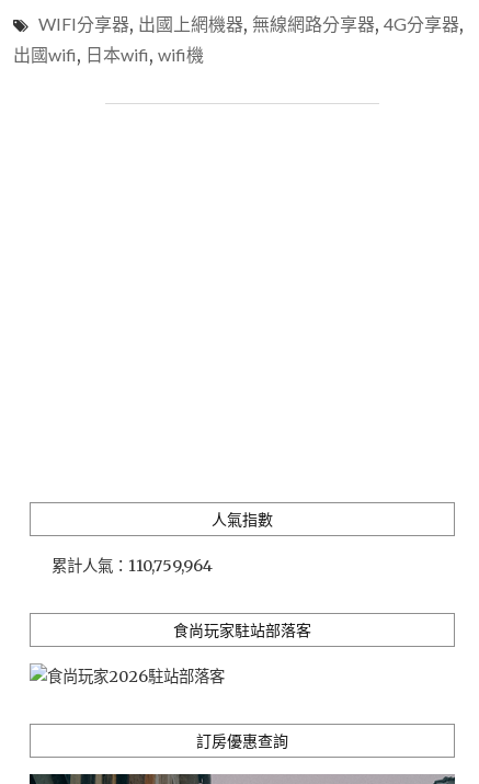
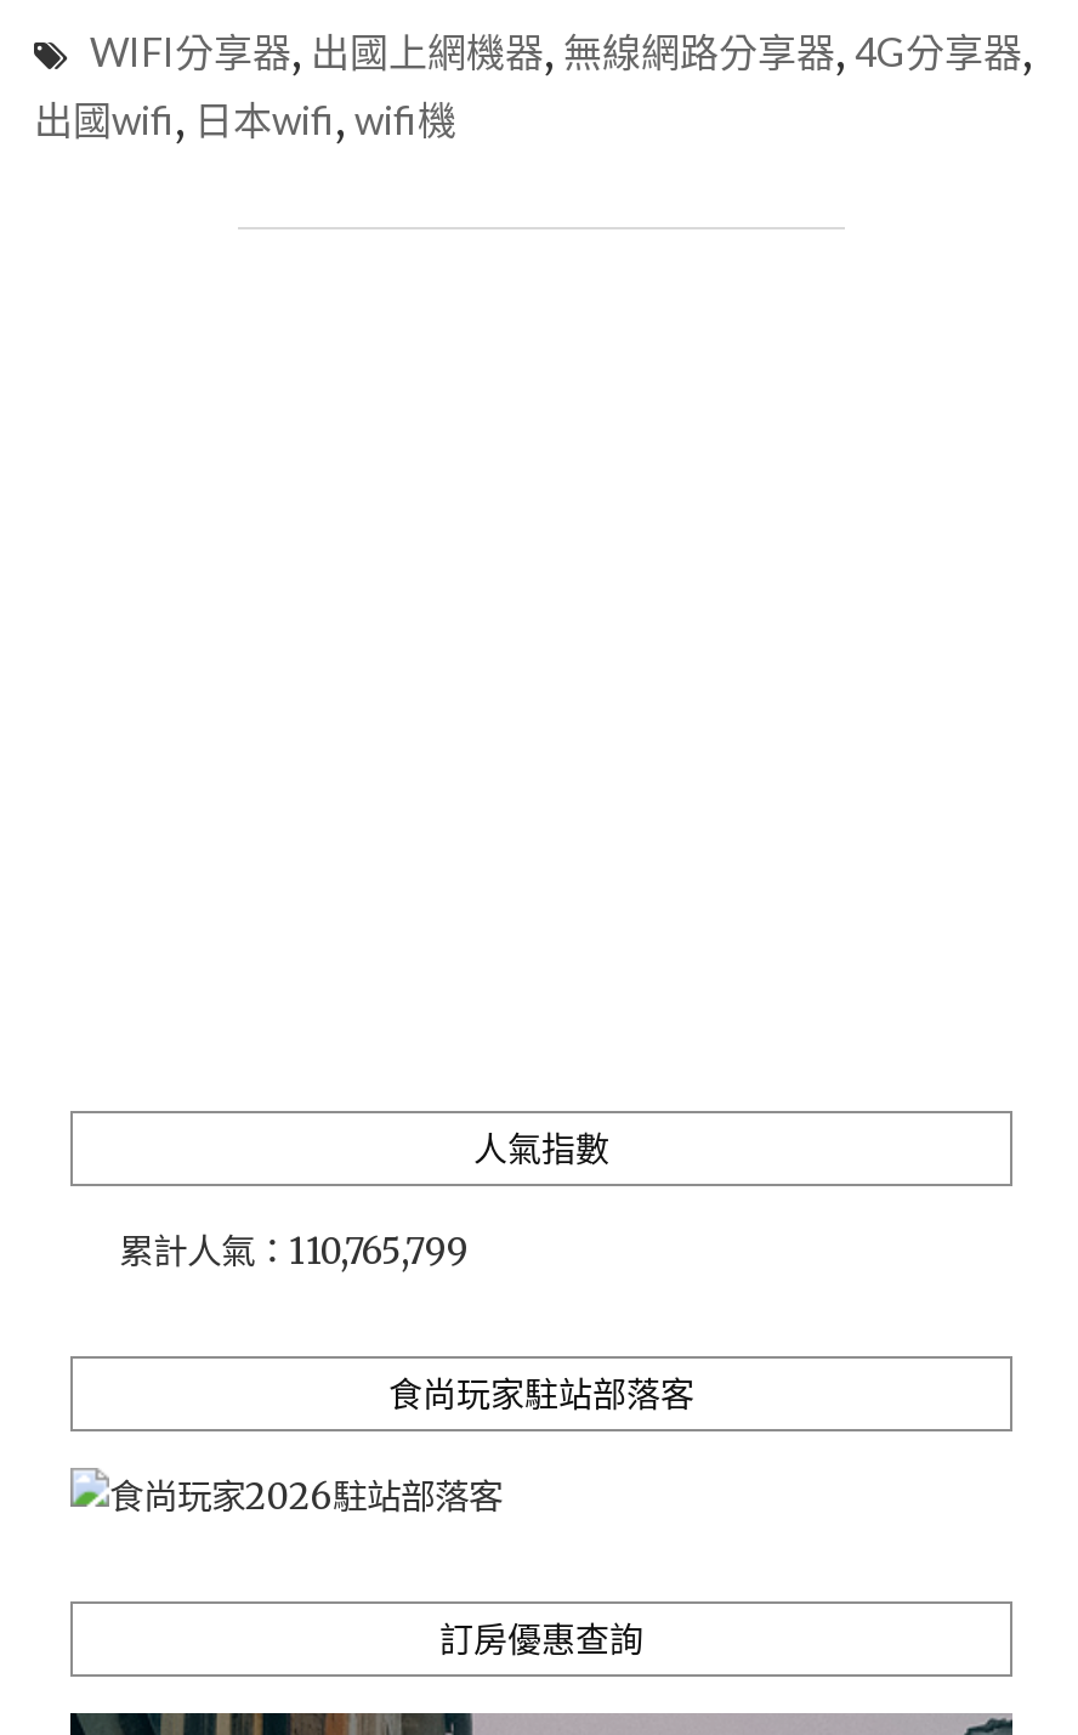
- 累計人氣：110,759,964
+ 累計人氣：110,765,799
